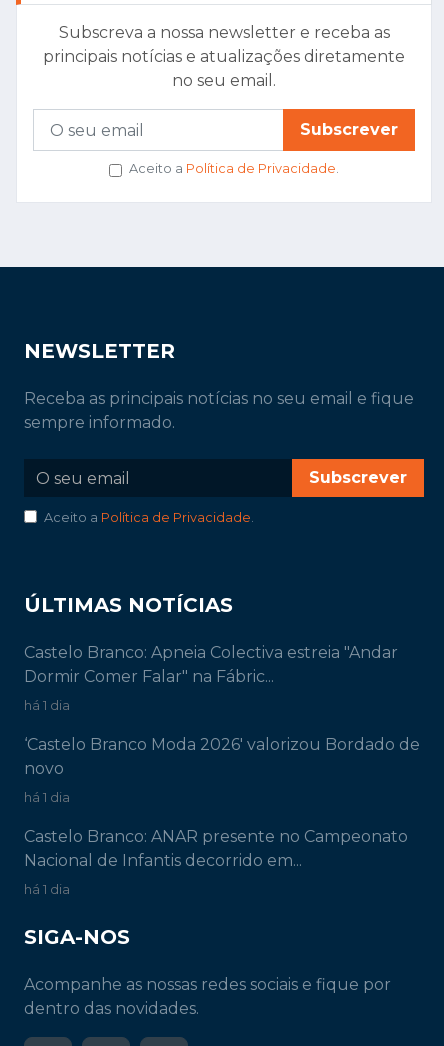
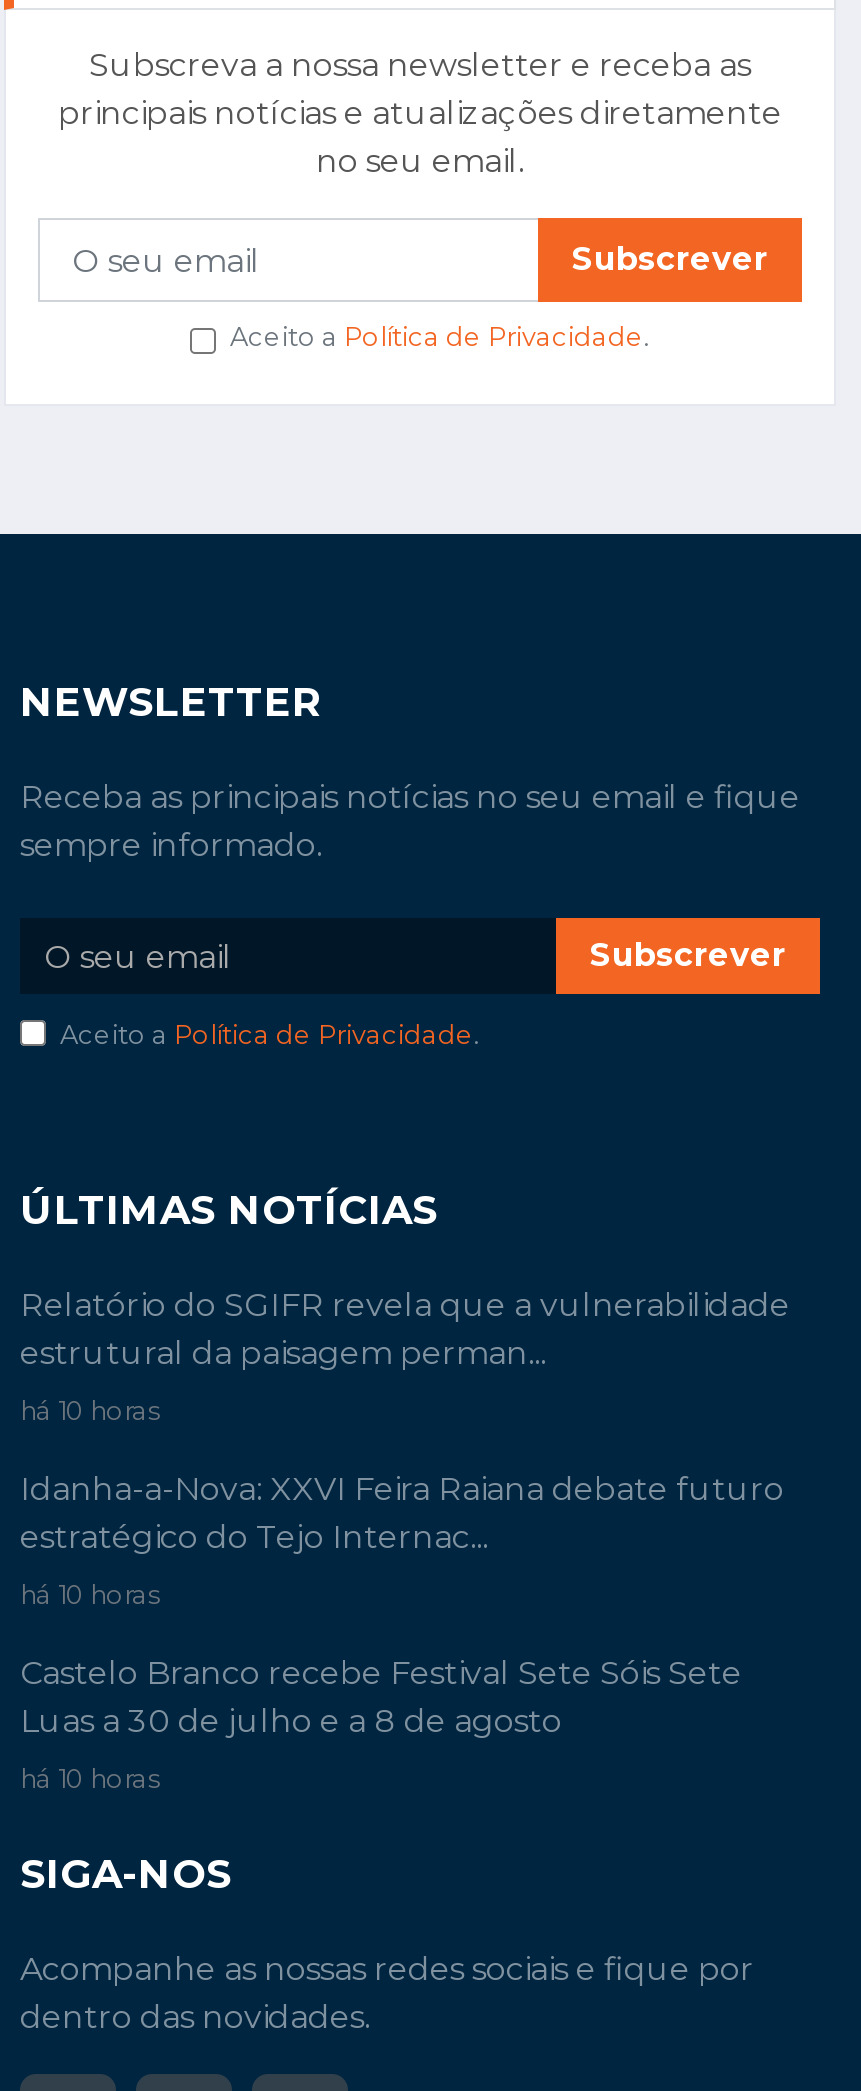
- Castelo Branco: Apneia Colectiva estreia "Andar
- Dormir Comer Falar" na Fábric...
+ Relatório do SGIFR revela que a vulnerabilidade
+ estrutural da paisagem perman...

- há 1 dia
+ há 10 horas

- ‘Castelo Branco Moda 2026' valorizou Bordado de
- novo
+ Idanha-a-Nova: XXVI Feira Raiana debate futuro
+ estratégico do Tejo Internac...

- há 1 dia
+ há 10 horas

- Castelo Branco: ANAR presente no Campeonato
- Nacional de Infantis decorrido em...
+ Castelo Branco recebe Festival Sete Sóis Sete
+ Luas a 30 de julho e a 8 de agosto

- há 1 dia
+ há 10 horas
